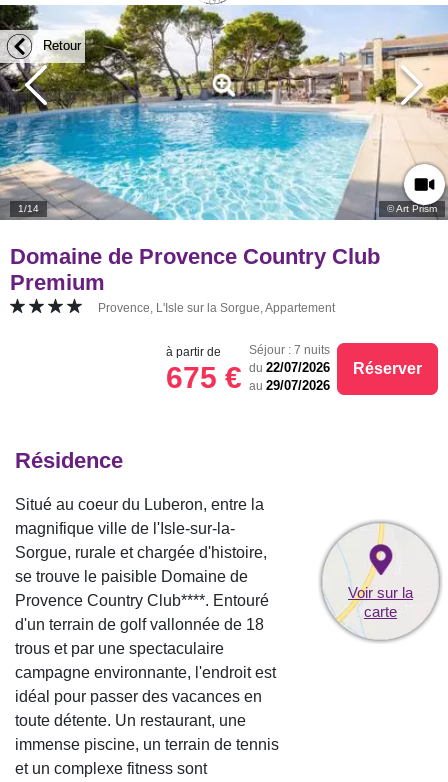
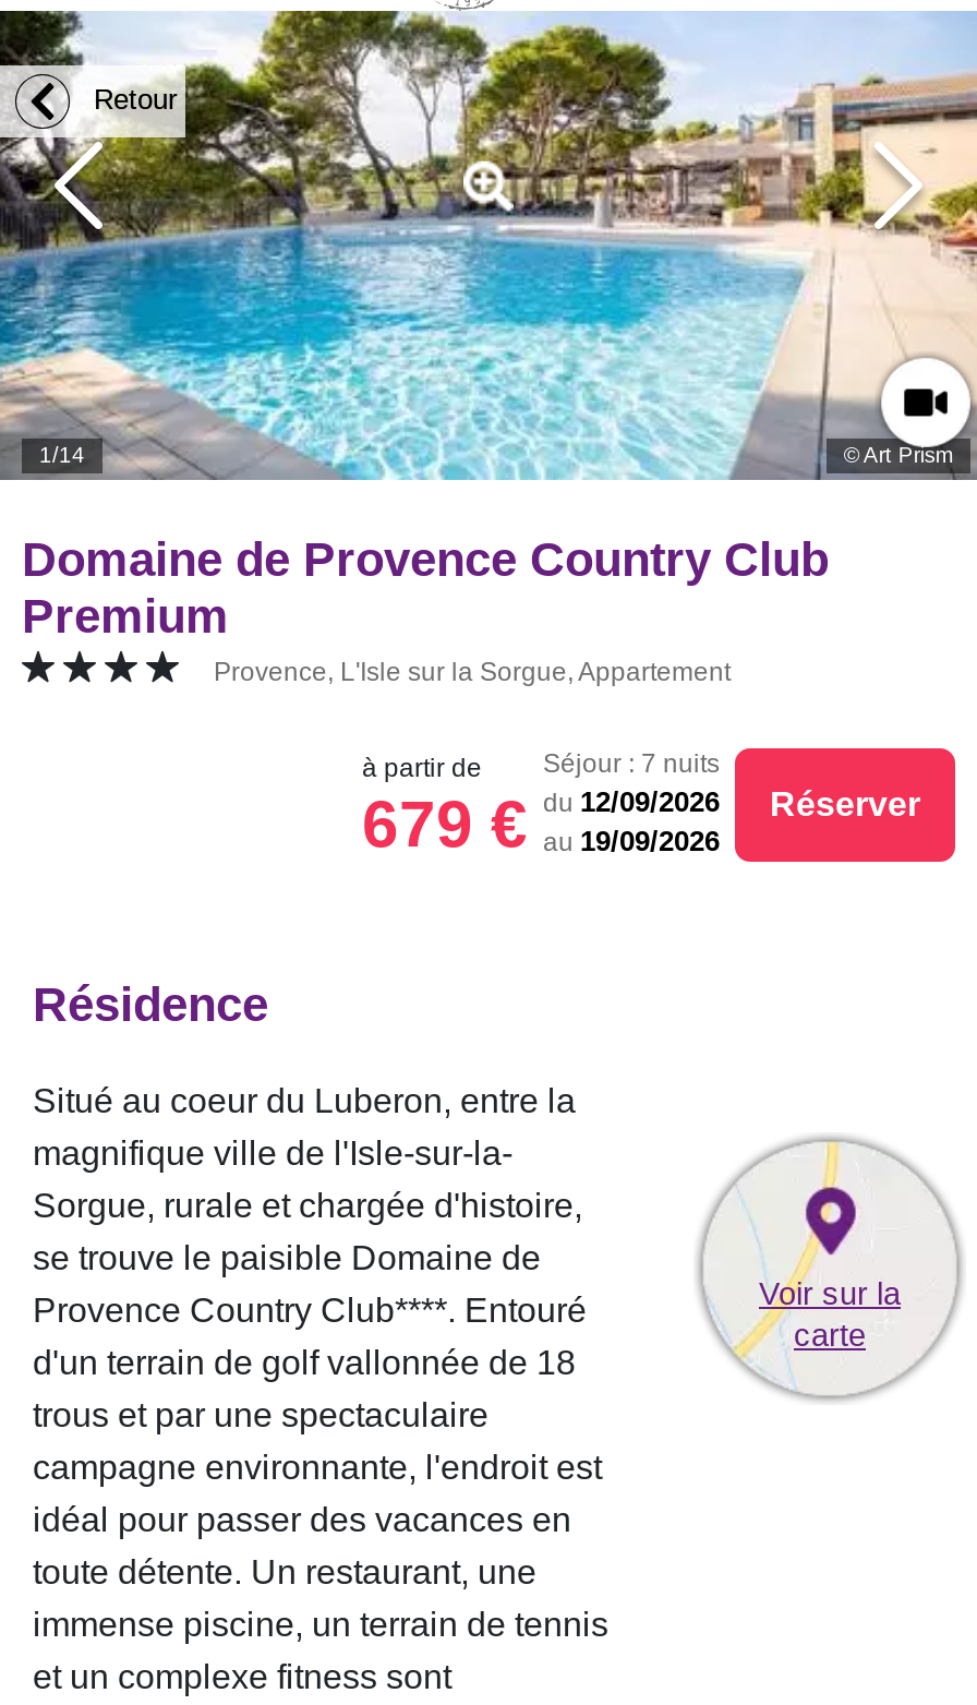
- 675 €
+ 679 €

- du 22/07/2026
+ du 12/09/2026

- au 29/07/2026
+ au 19/09/2026
